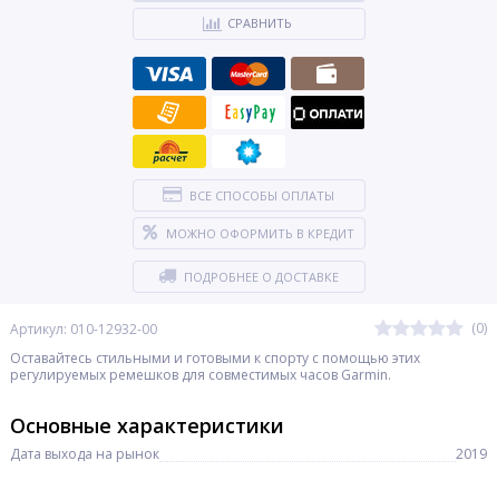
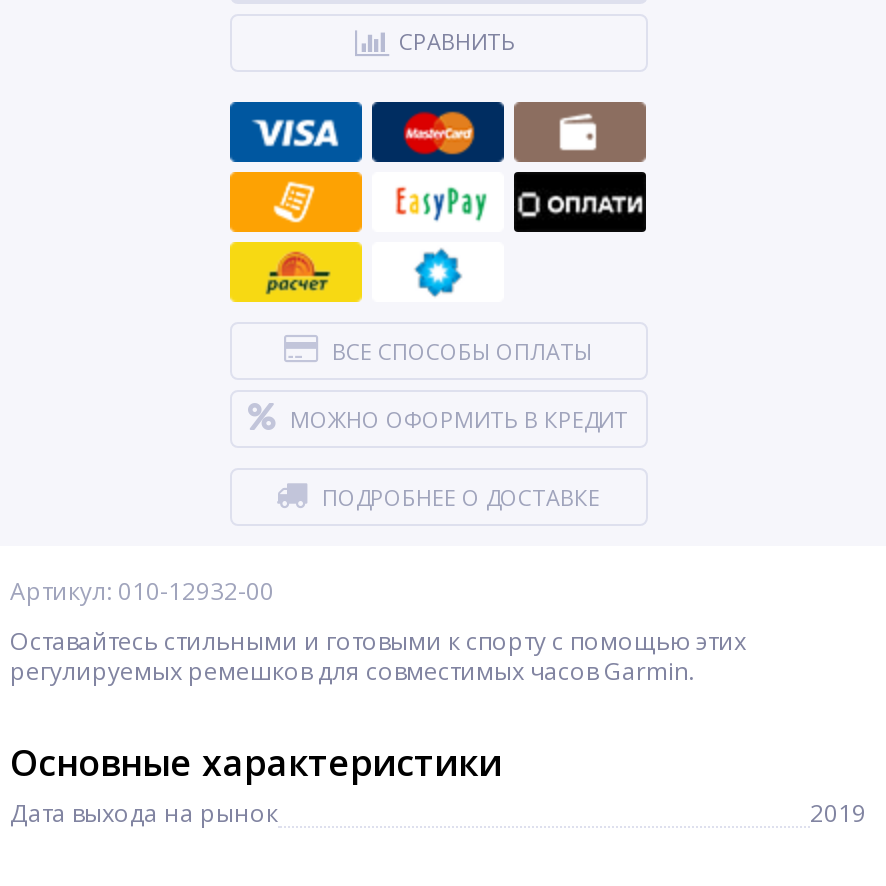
- (0)
